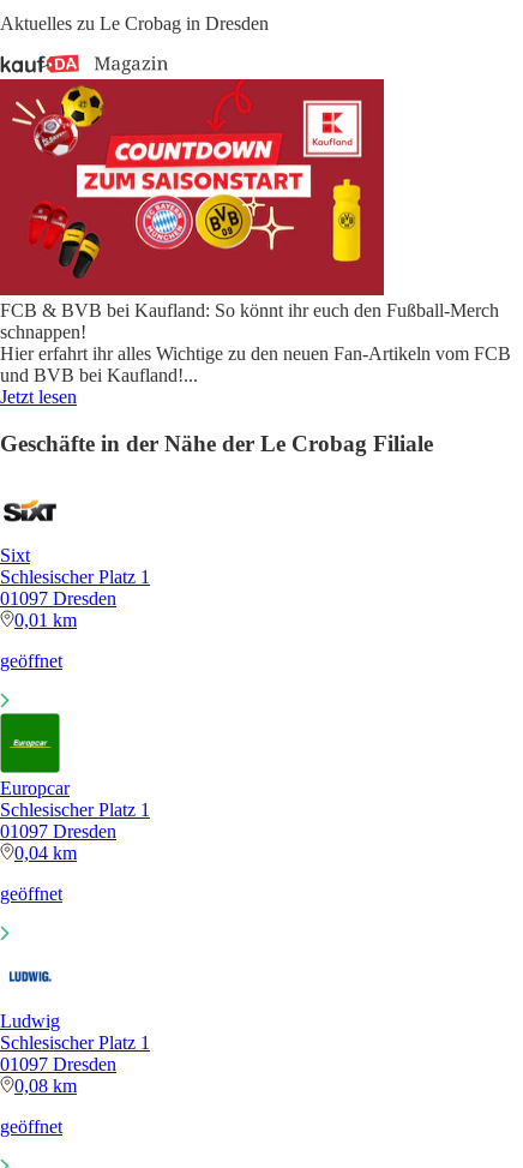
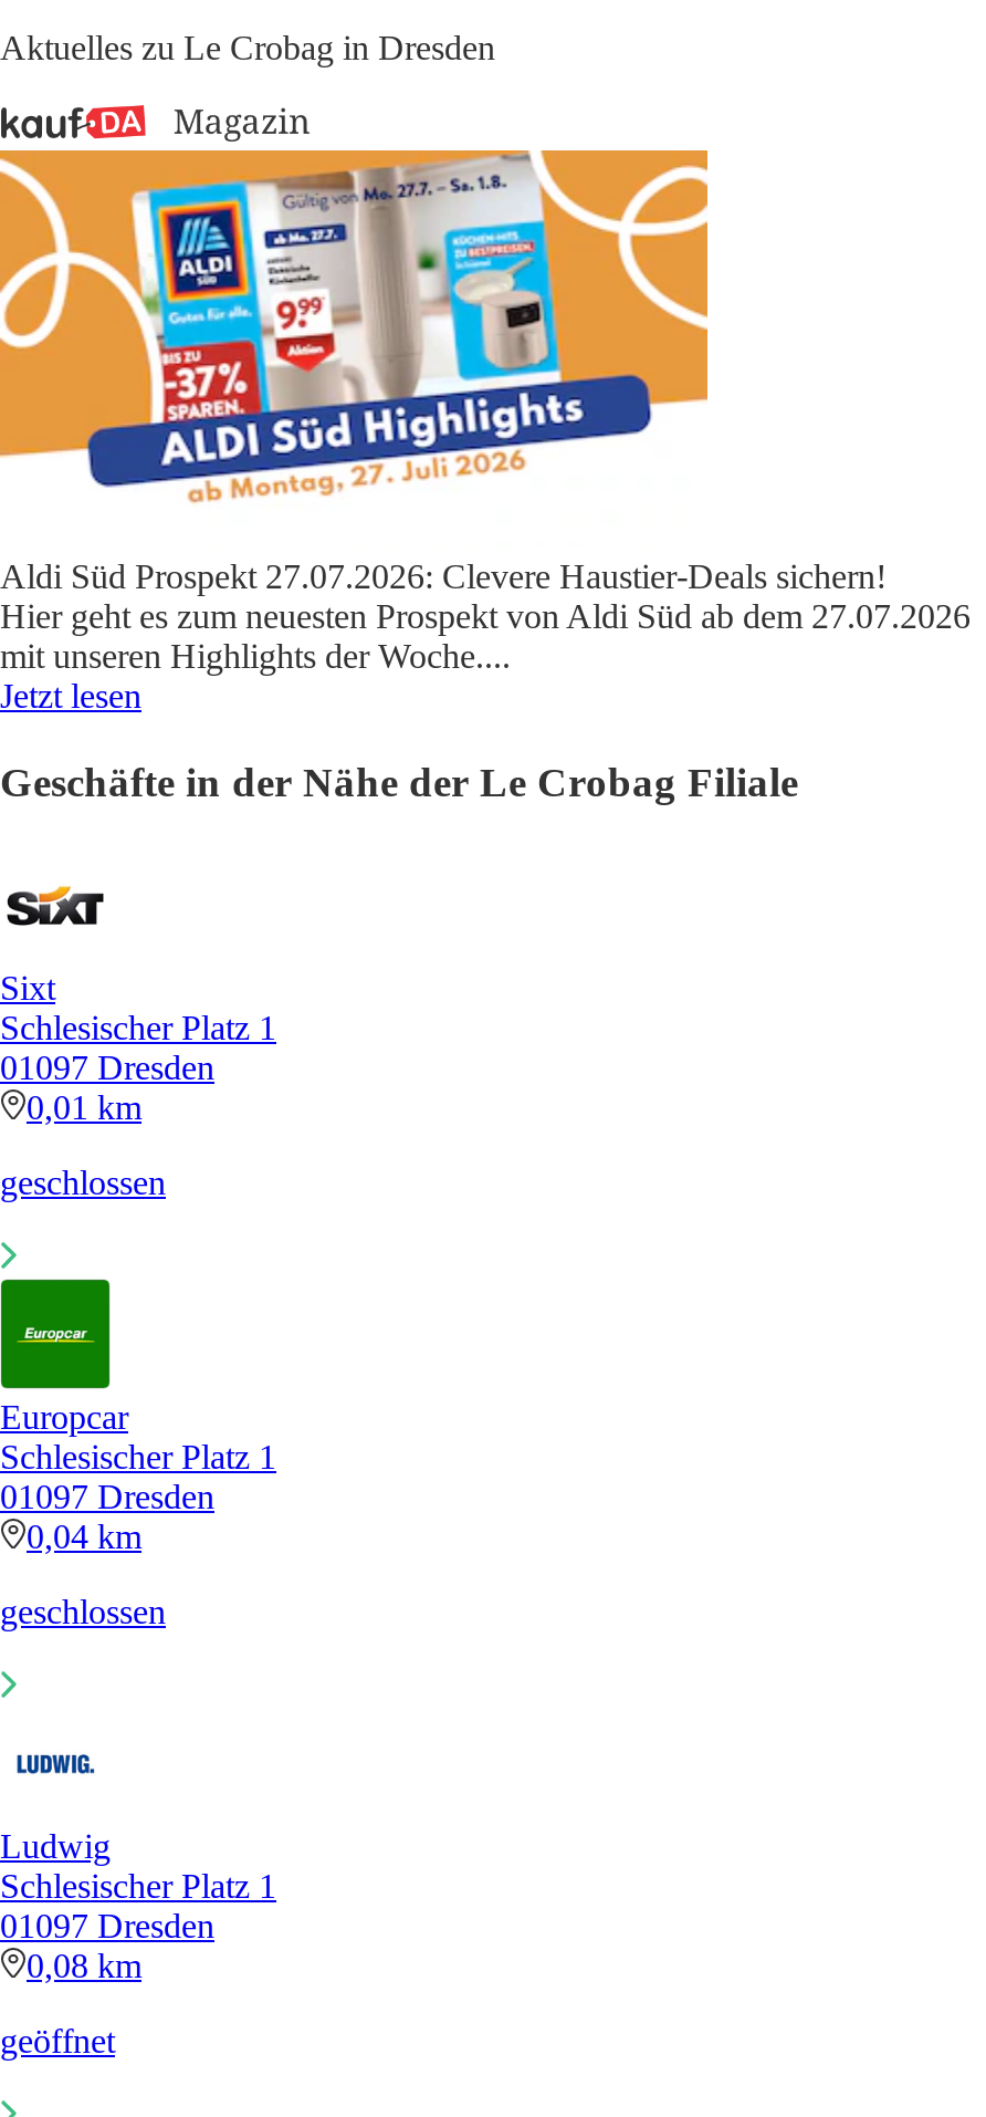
- [image]
- FCB & BVB bei Kaufland: So könnt ihr euch den Fußball-Merch
- schnappen!
- Hier erfahrt ihr alles Wichtige zu den neuen Fan-Artikeln vom FCB
- und BVB bei Kaufland!...
+ [image]
+ Aldi Süd Prospekt 27.07.2026: Clevere Haustier-Deals sichern!
+ Hier geht es zum neuesten Prospekt von Aldi Süd ab dem 27.07.2026
+ mit unseren Highlights der Woche....

- geöffnet
+ geschlossen

- geöffnet
+ geschlossen
